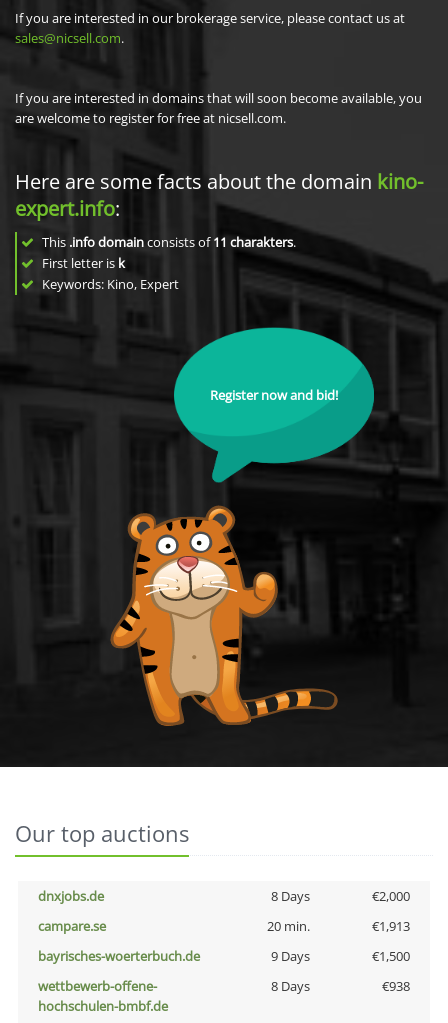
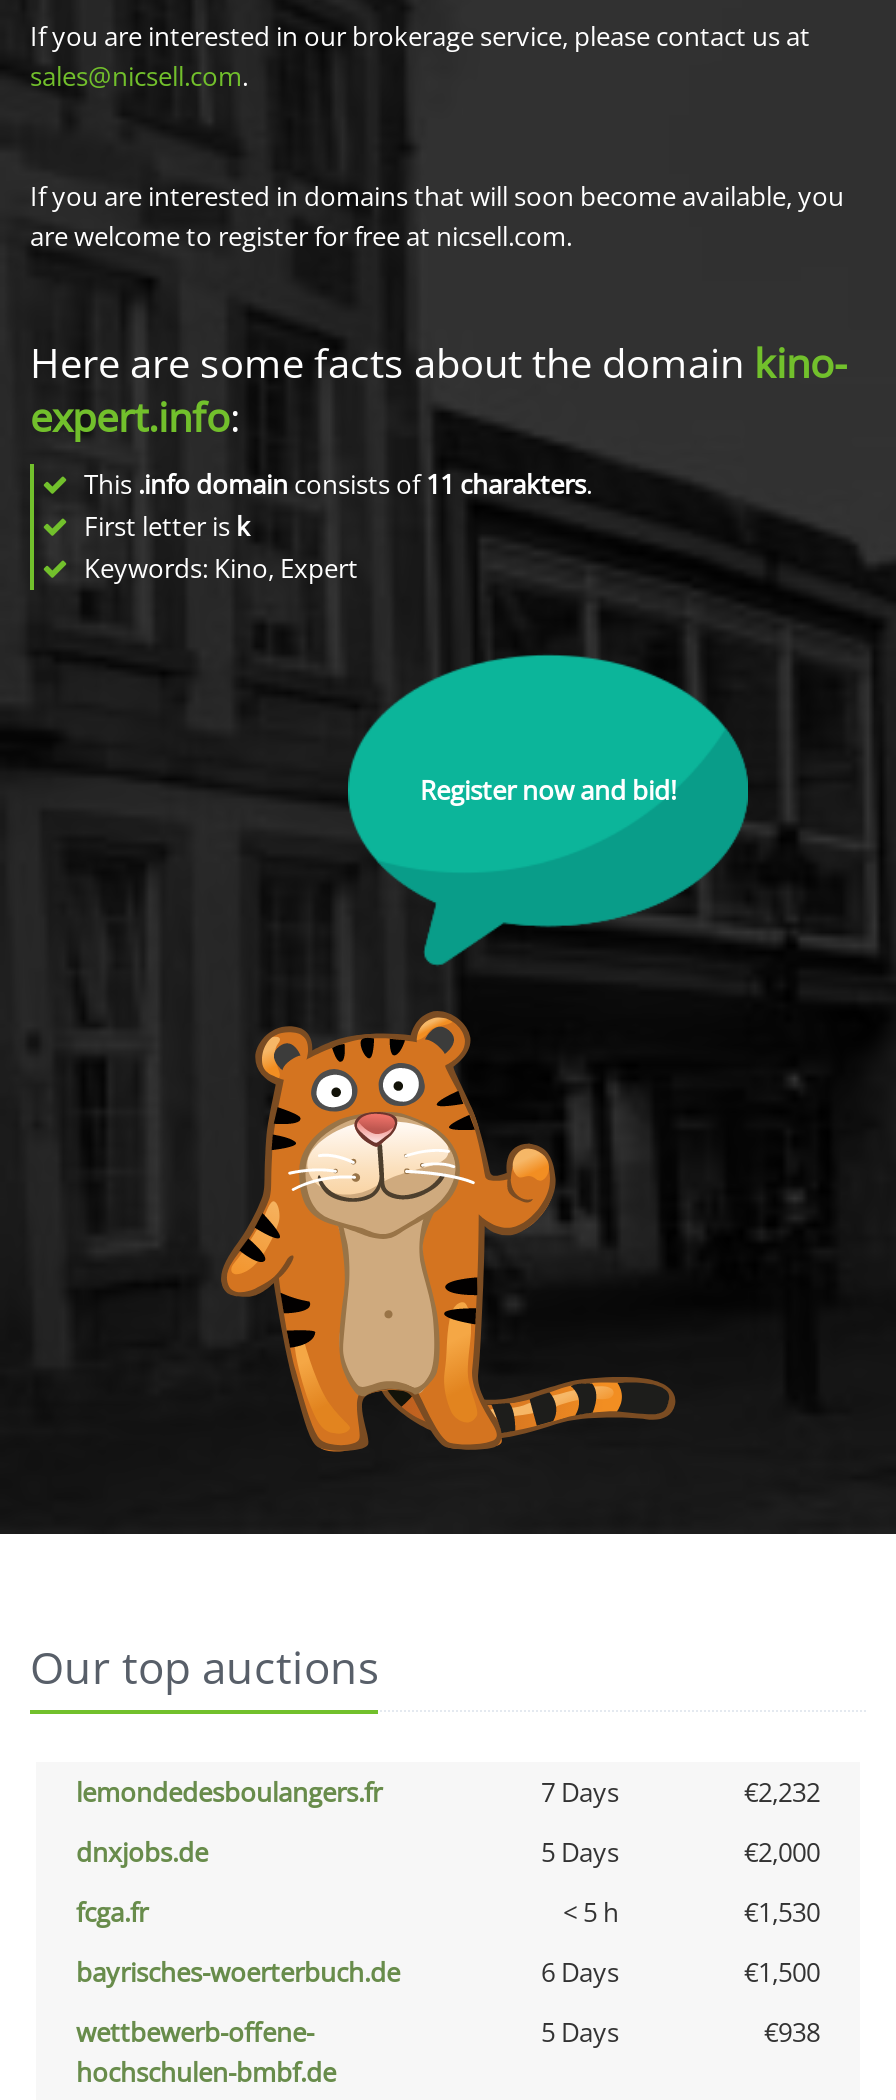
+ lemondedesboulangers.fr
+ 7 Days
+ €2,232

- 8 Days
+ 5 Days

- campare.se
- 20 min.
- €1,913
+ fcga.fr
+ < 5 h
+ €1,530

- 9 Days
+ 6 Days

- 8 Days
+ 5 Days
